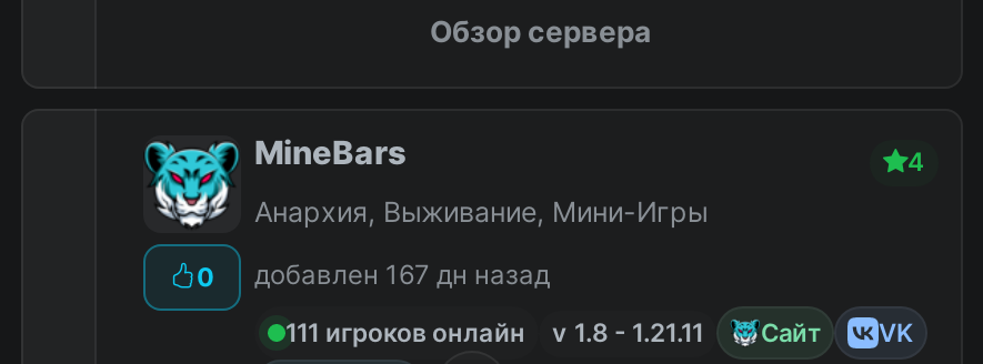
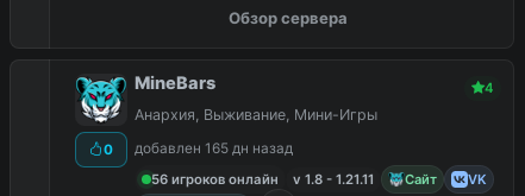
- добавлен 167 дн назад
+ добавлен 165 дн назад

- 111 игроков онлайн
+ 56 игроков онлайн
